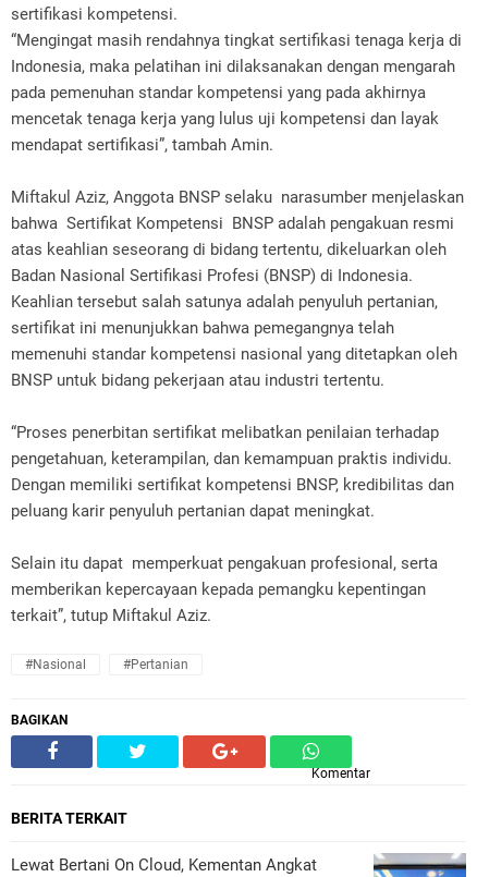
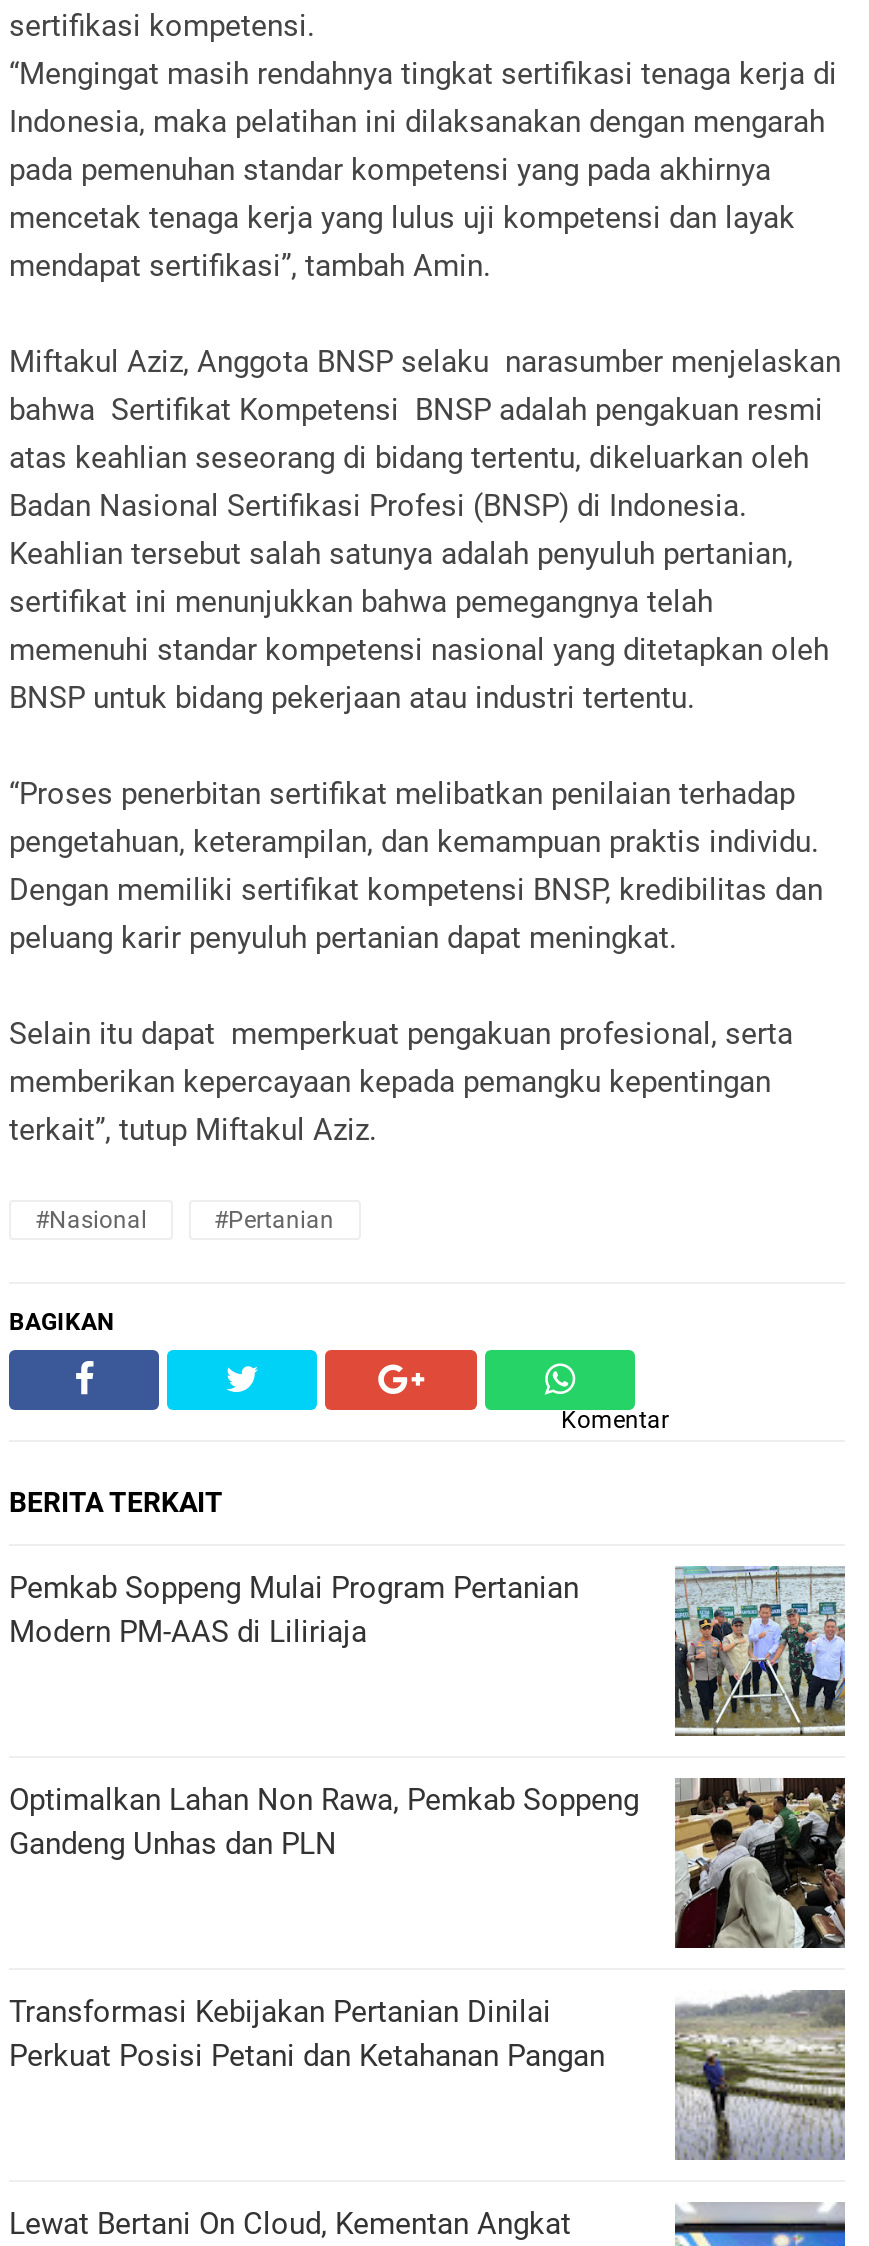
+ Pemkab Soppeng Mulai Program Pertanian
+ Modern PM-AAS di Liliriaja

+ [image]
+ Optimalkan Lahan Non Rawa, Pemkab Soppeng
+ Gandeng Unhas dan PLN

+ [image]
+ Transformasi Kebijakan Pertanian Dinilai
+ Perkuat Posisi Petani dan Ketahanan Pangan

+ [image]
